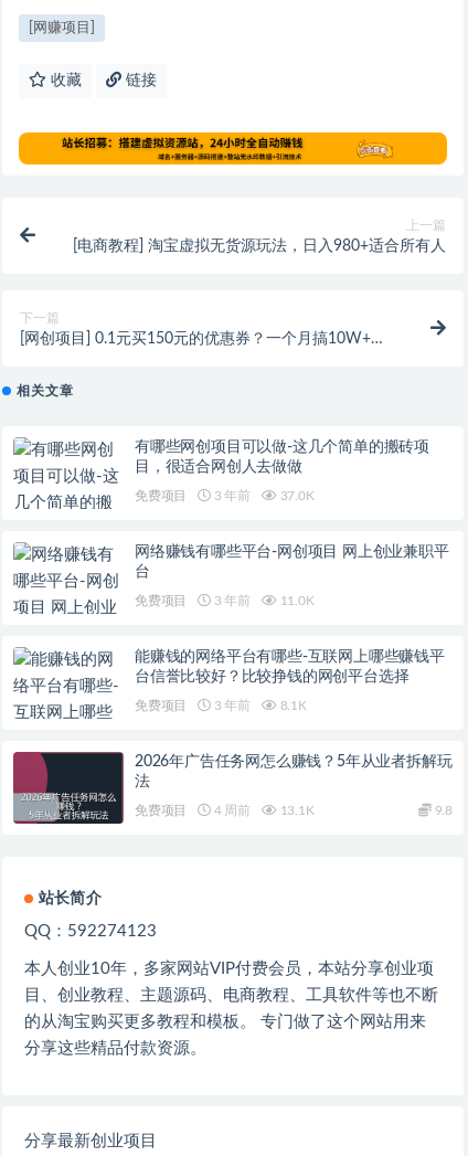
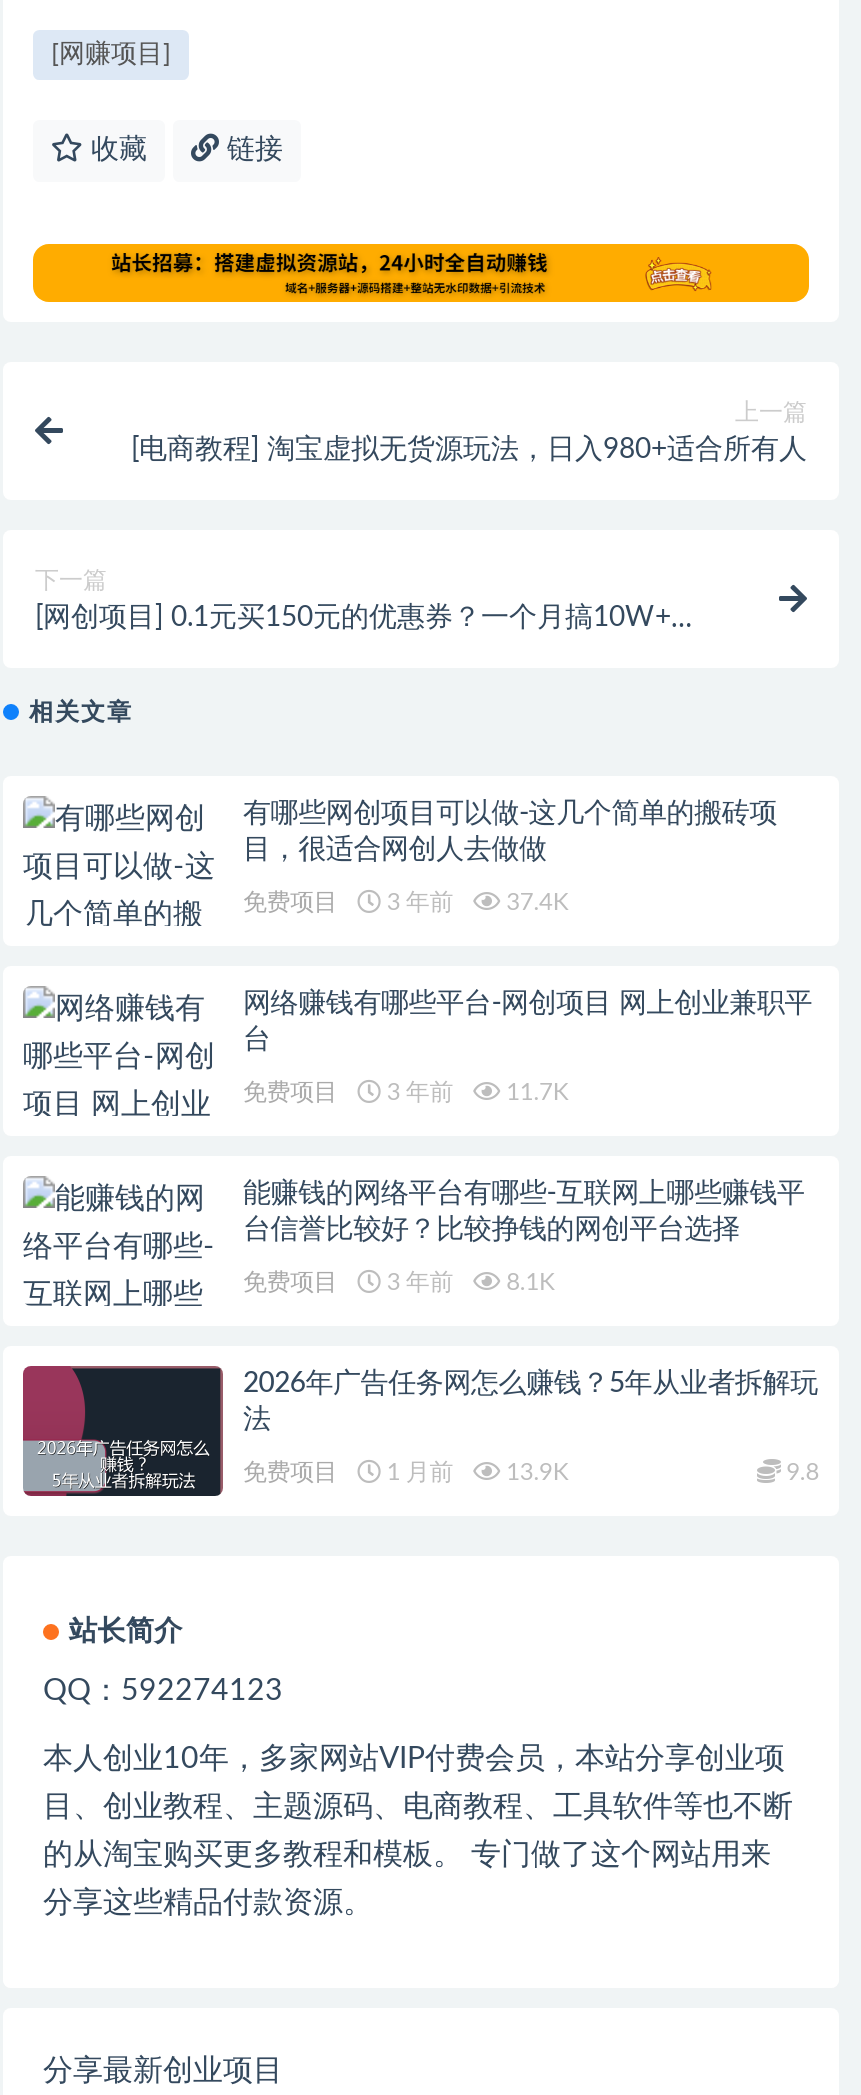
- 免费项目 3 年前 37.0K
+ 免费项目 3 年前 37.4K

- 免费项目 3 年前 11.0K
+ 免费项目 3 年前 11.7K

- 4 周前
- 13.1K
+ 1 月前
+ 13.9K
